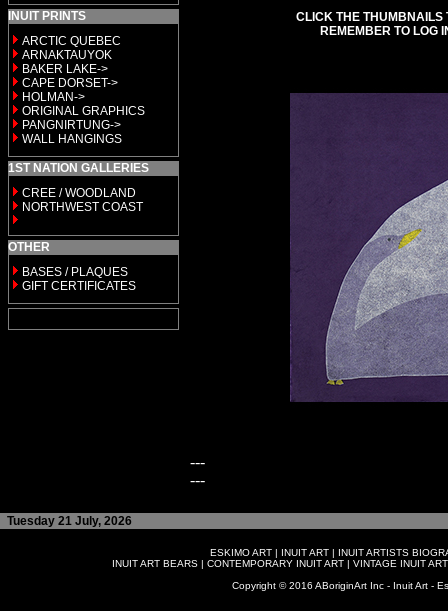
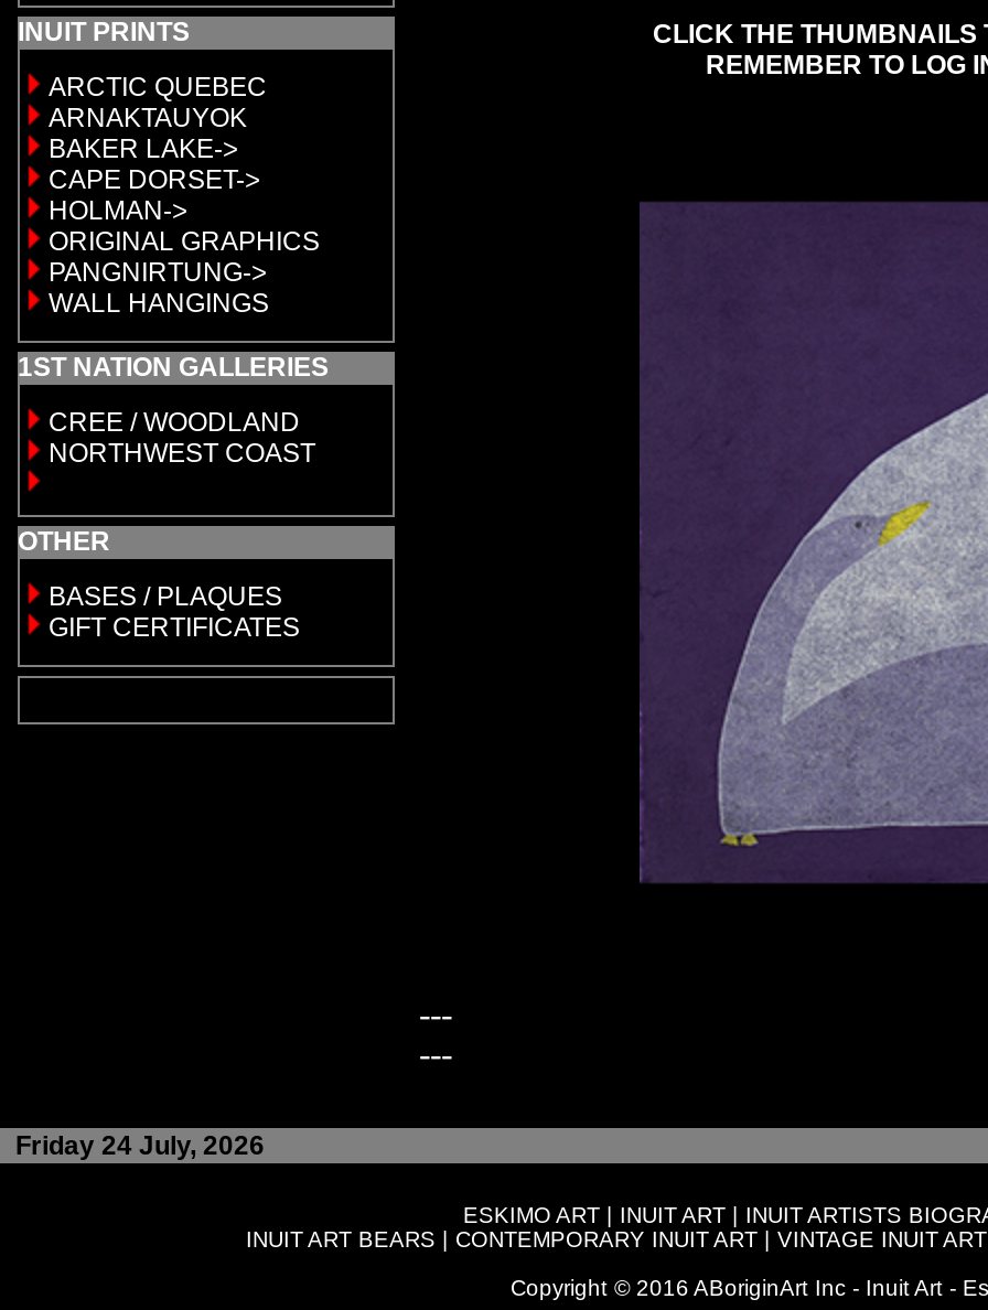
- Tuesday 21 July, 2026
+ Friday 24 July, 2026
